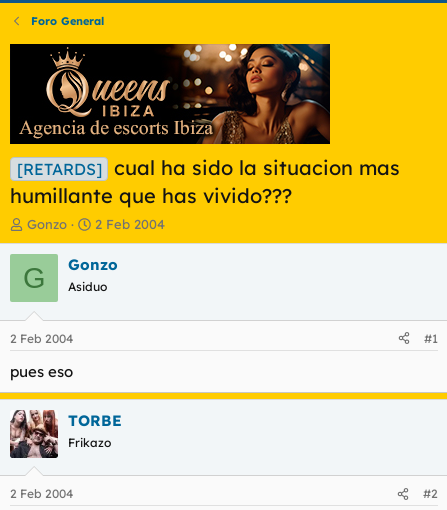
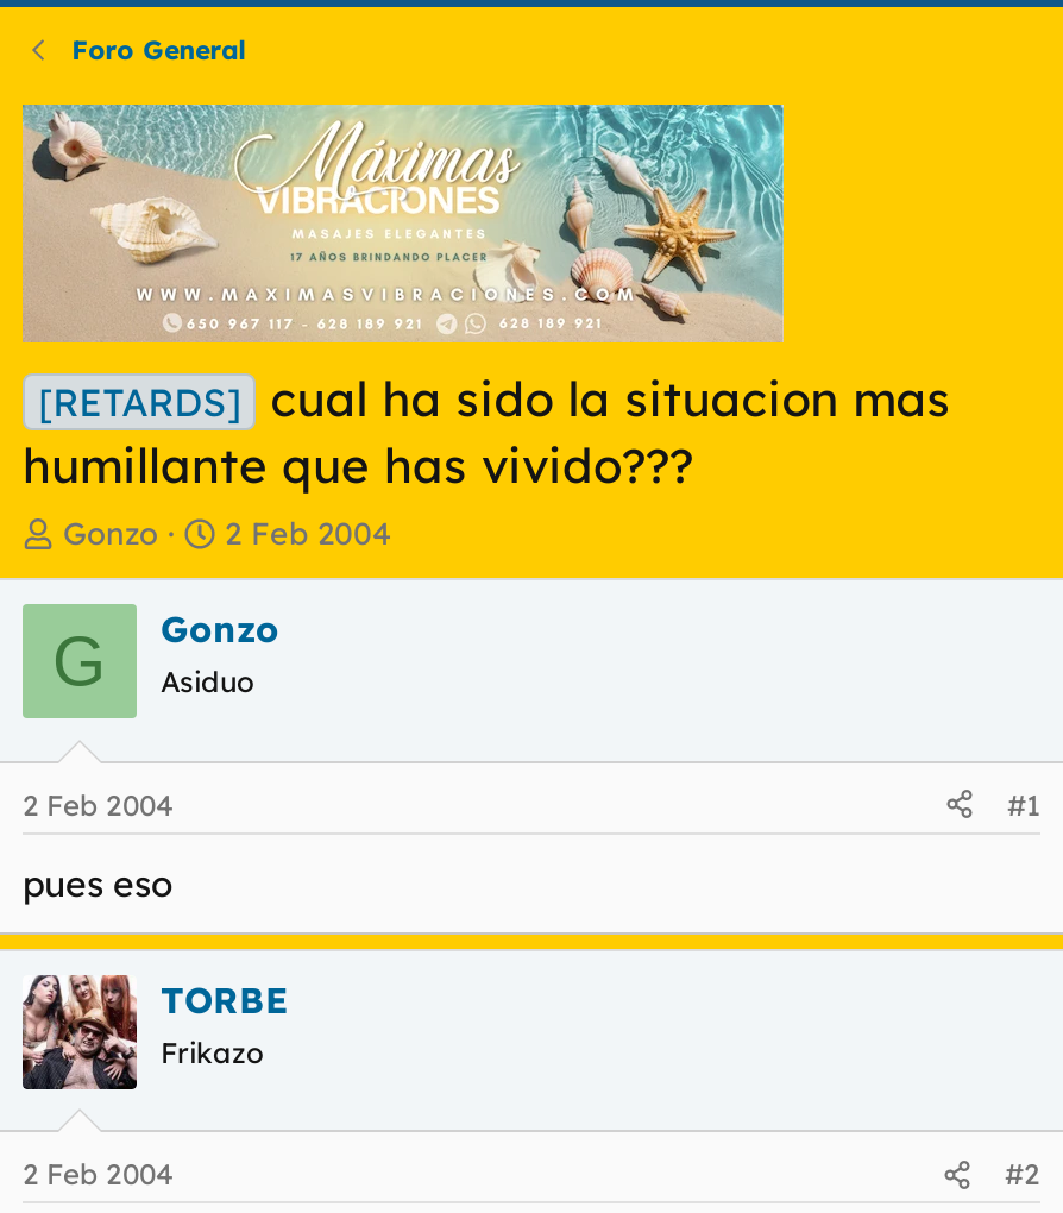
- [image]
+ [image]
